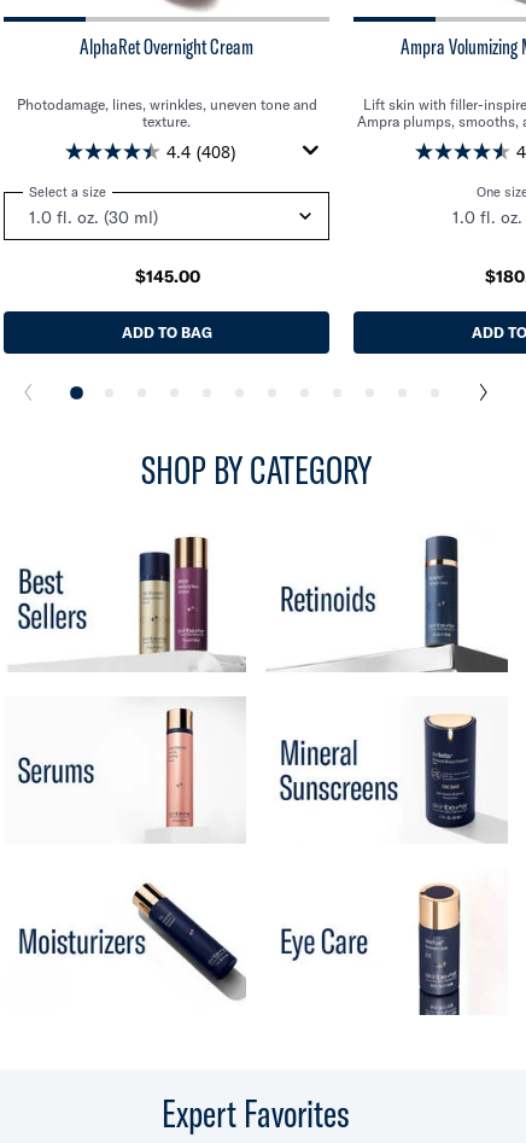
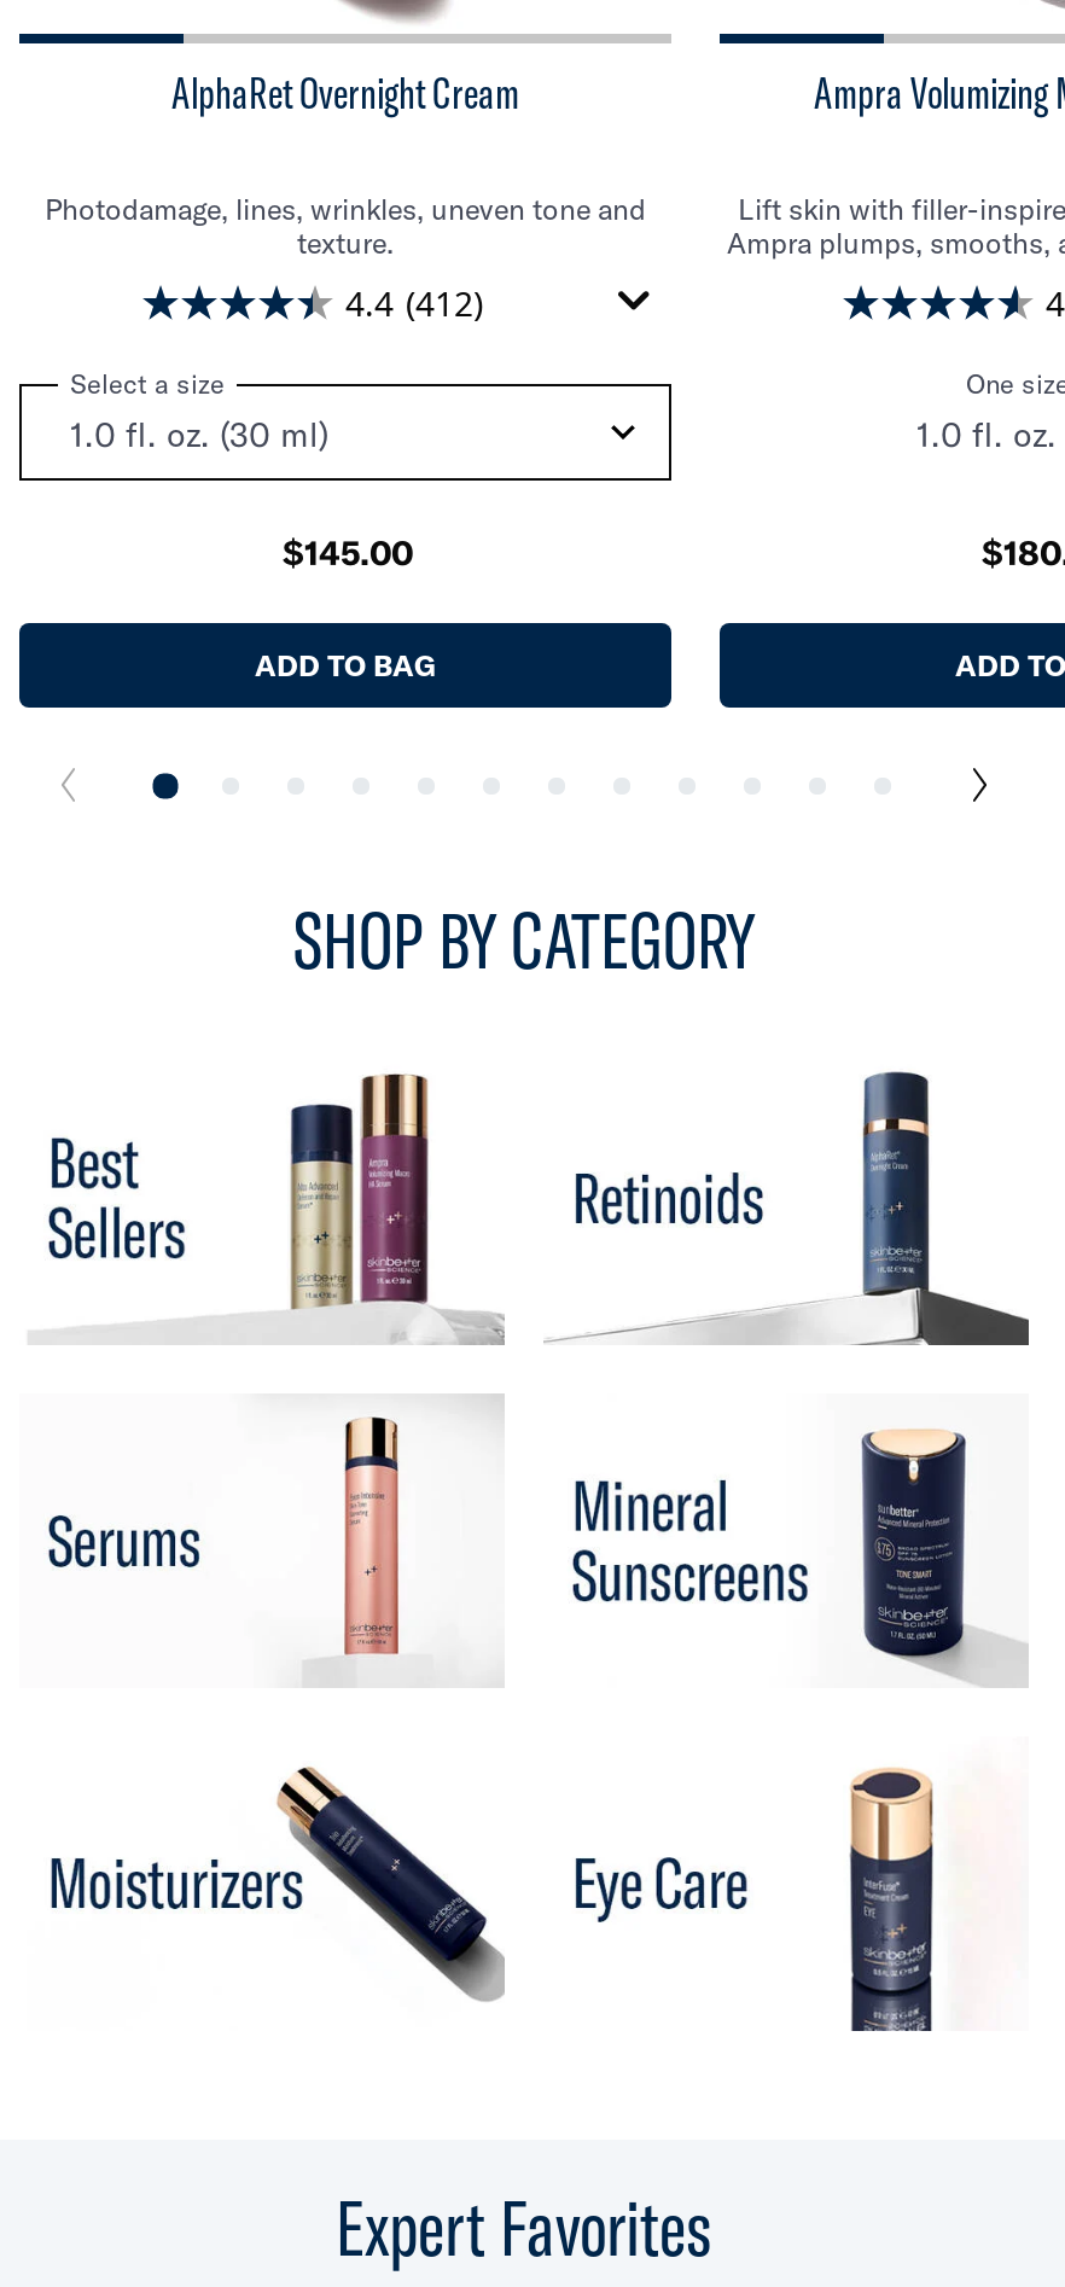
- 4.4 (408)
+ 4.4 (412)
